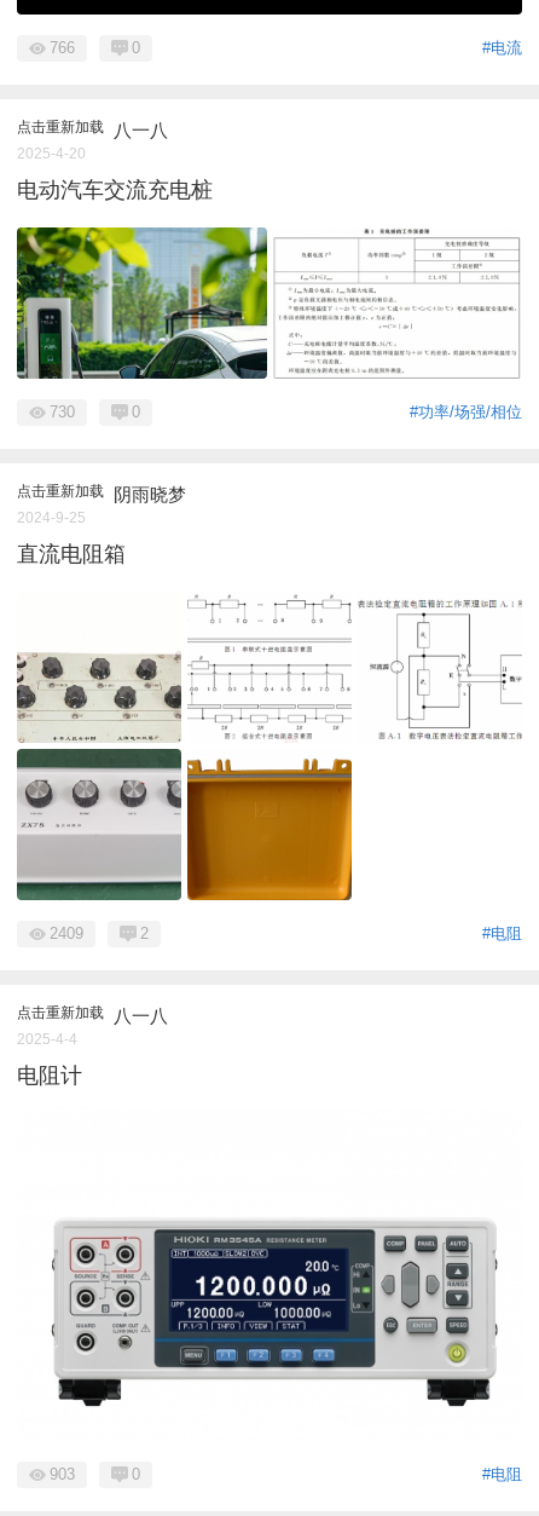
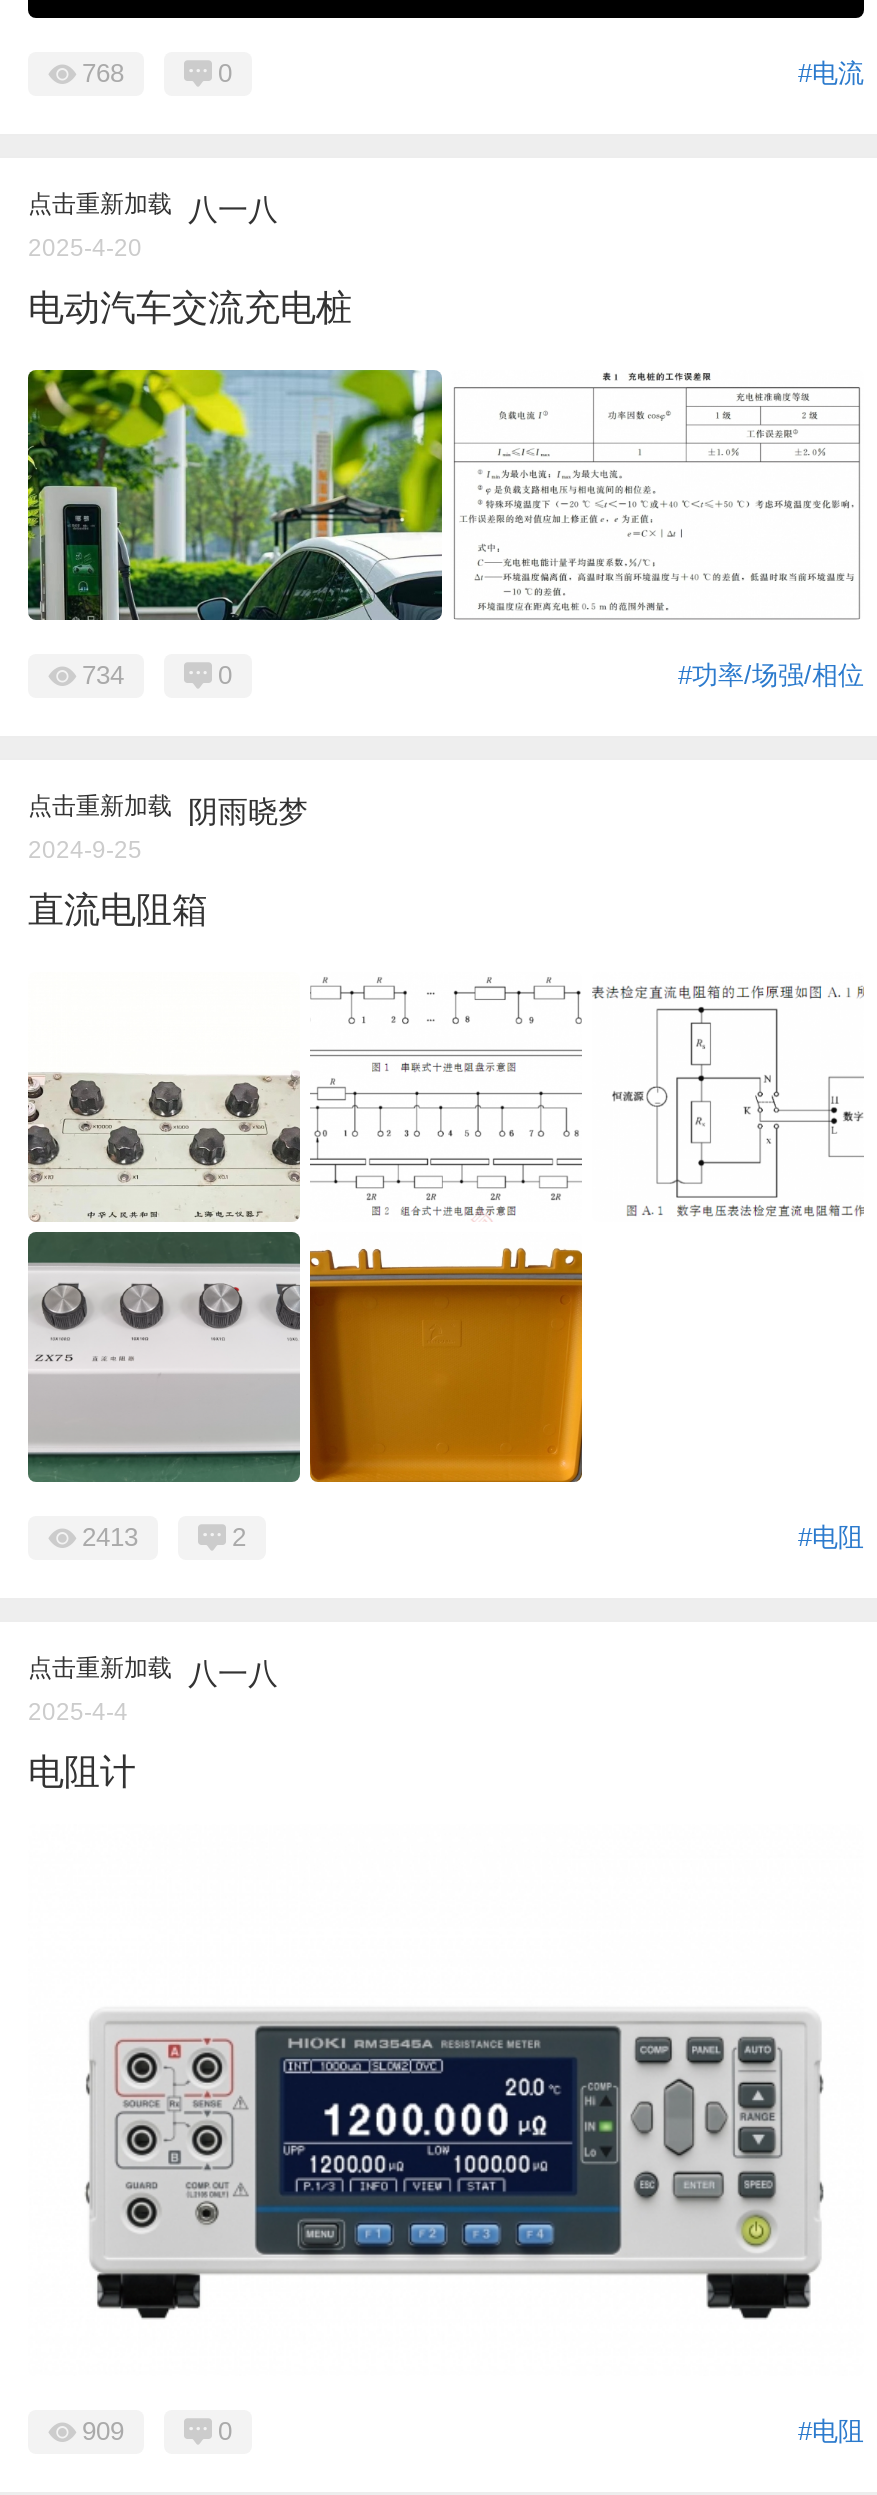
- 766
+ 768

- 730
+ 734

- 2409
+ 2413

- 903
+ 909
